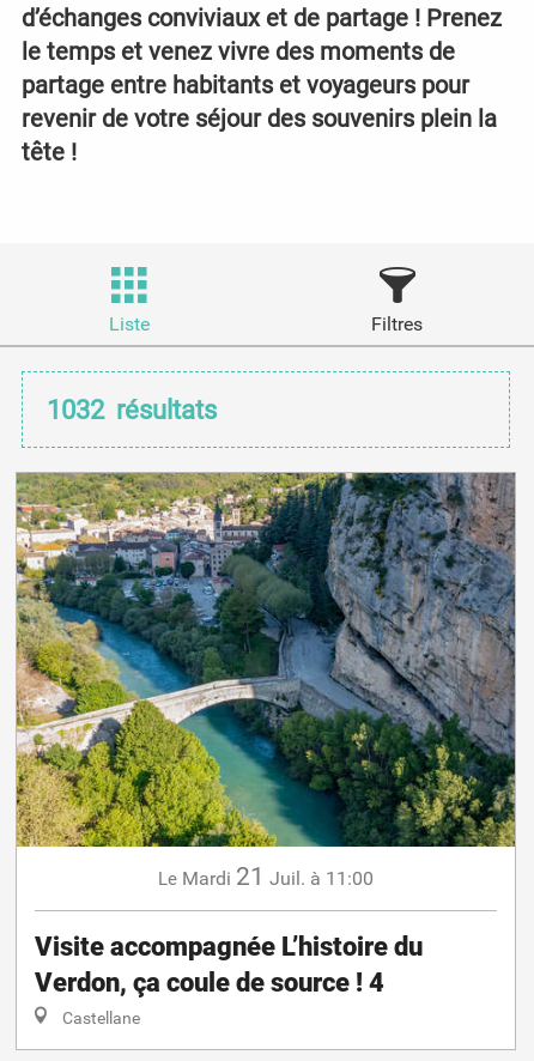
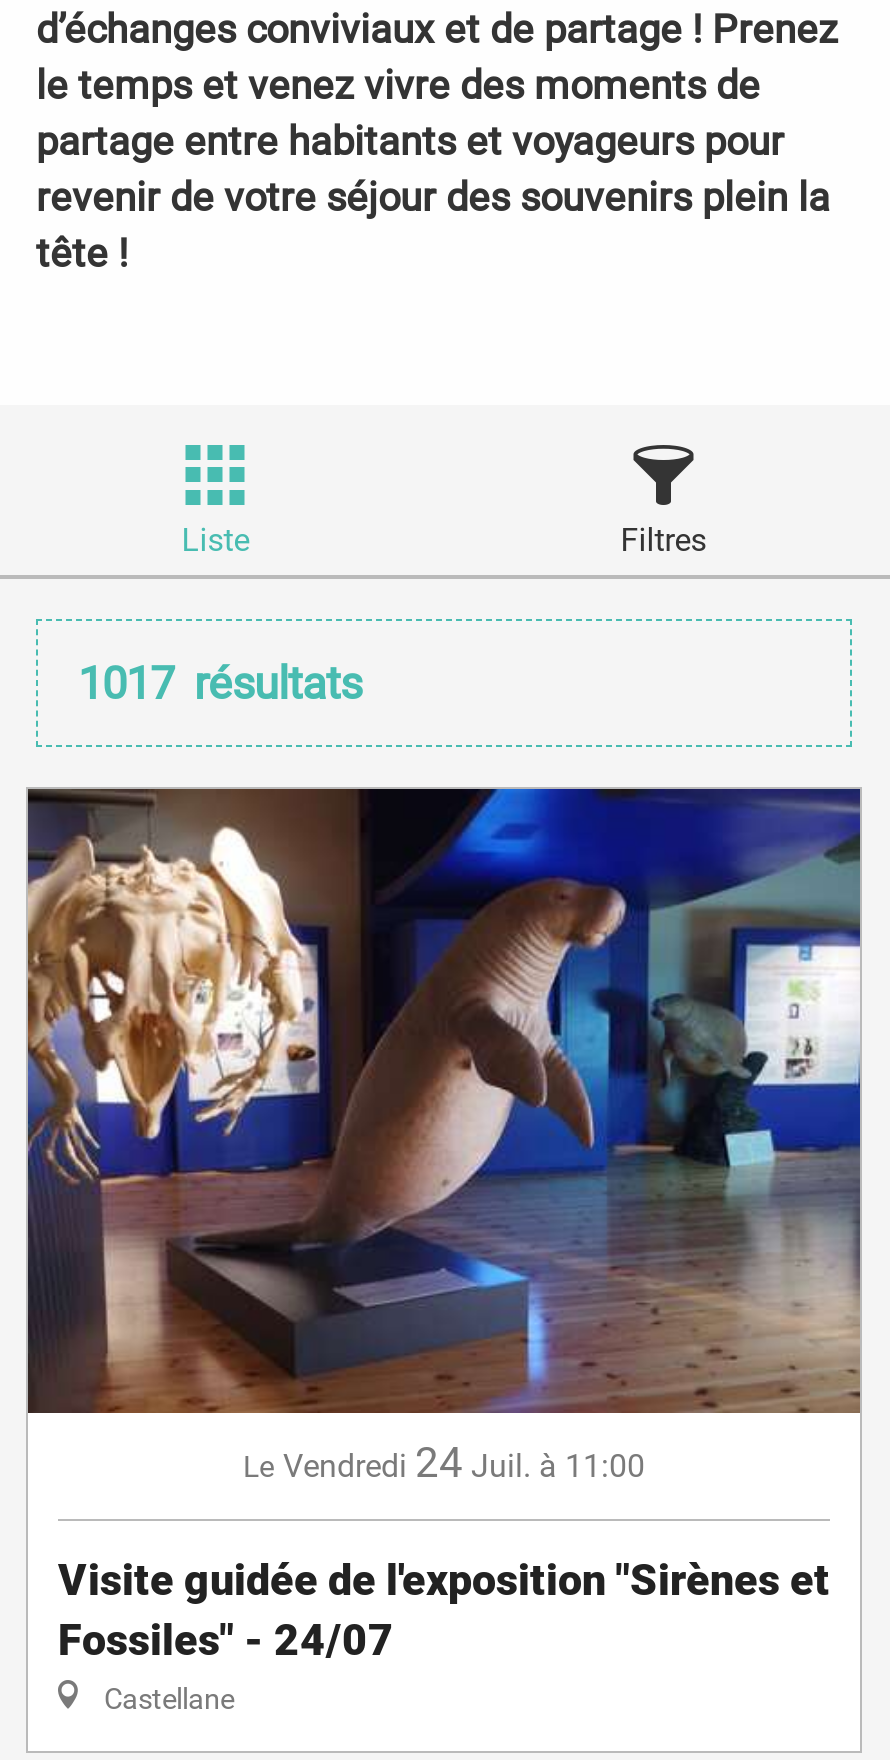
- 1032 résultats
+ 1017 résultats

- [image]
- Le Mardi 21 Juil. à 11:00
+ [image]
+ Le Vendredi 24 Juil. à 11:00

- Visite accompagnée L’histoire du
- Verdon, ça coule de source ! 4
+ Visite guidée de l'exposition "Sirènes et
+ Fossiles" - 24/07
